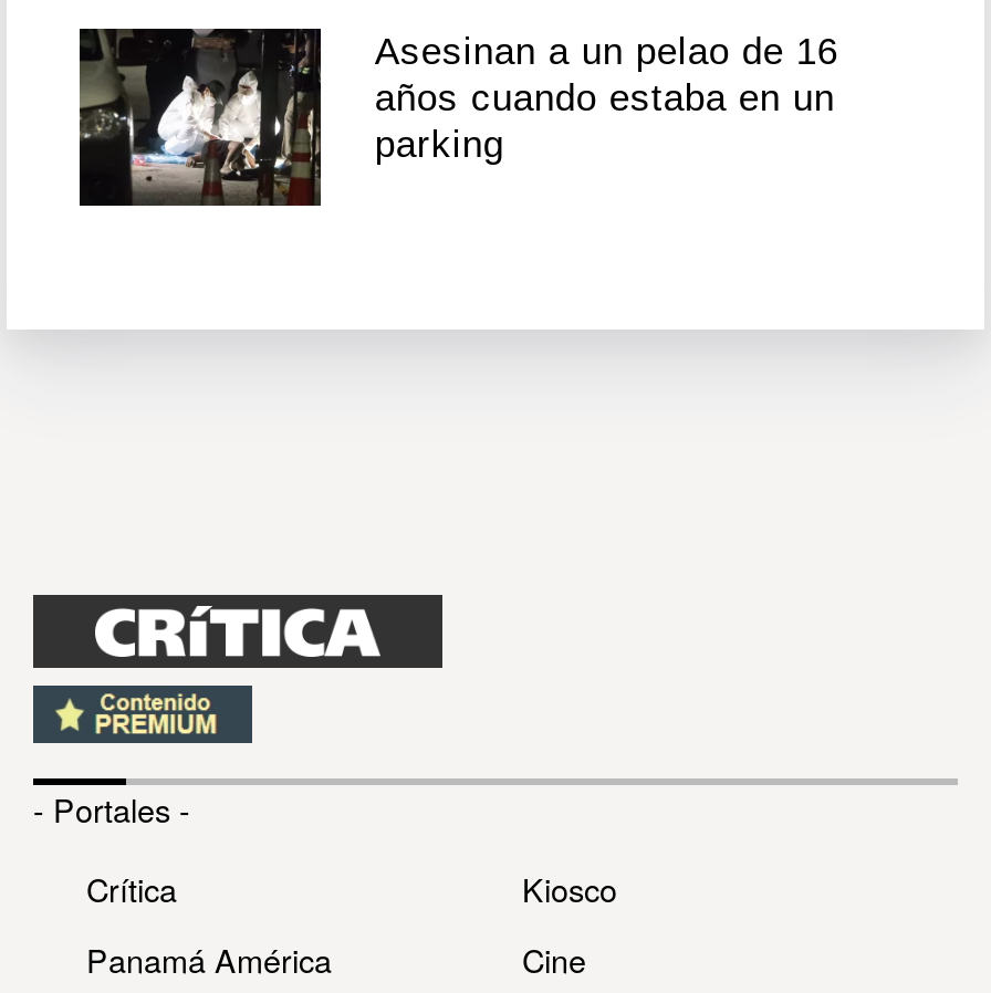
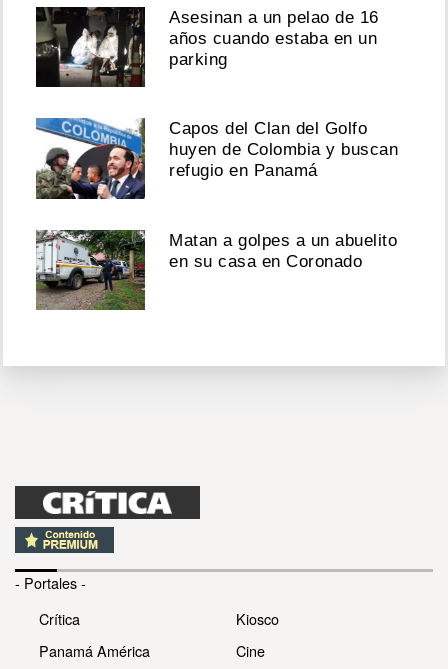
+ [image]
+ Capos del Clan del Golfo
+ huyen de Colombia y buscan
+ refugio en Panamá

+ [image]
+ Matan a golpes a un abuelito
+ en su casa en Coronado
